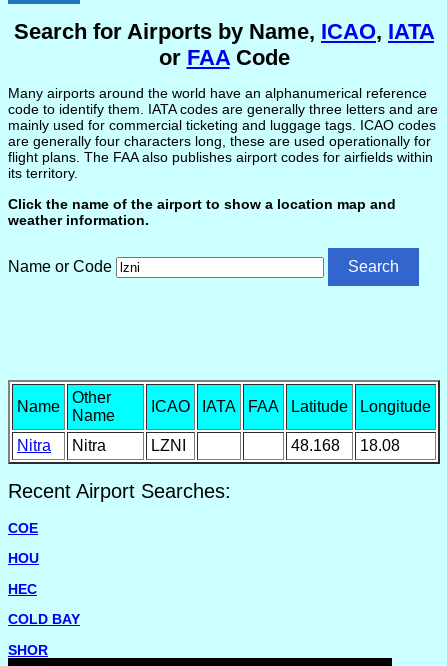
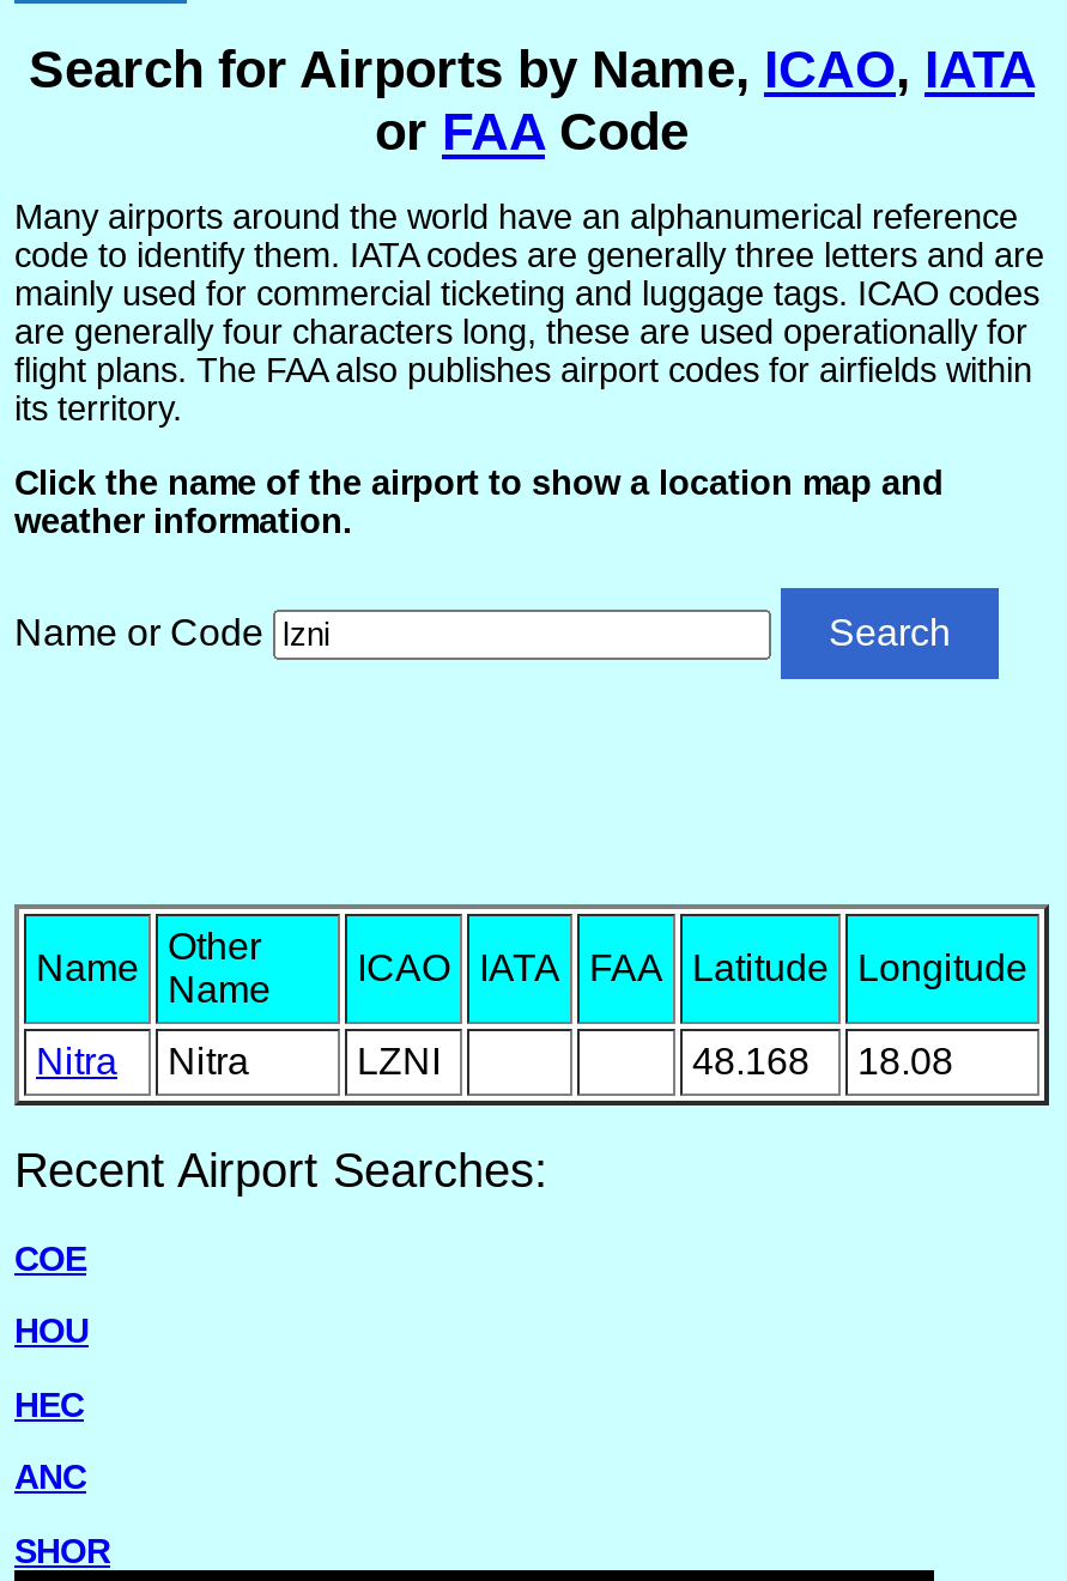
- COLD BAY
+ ANC
